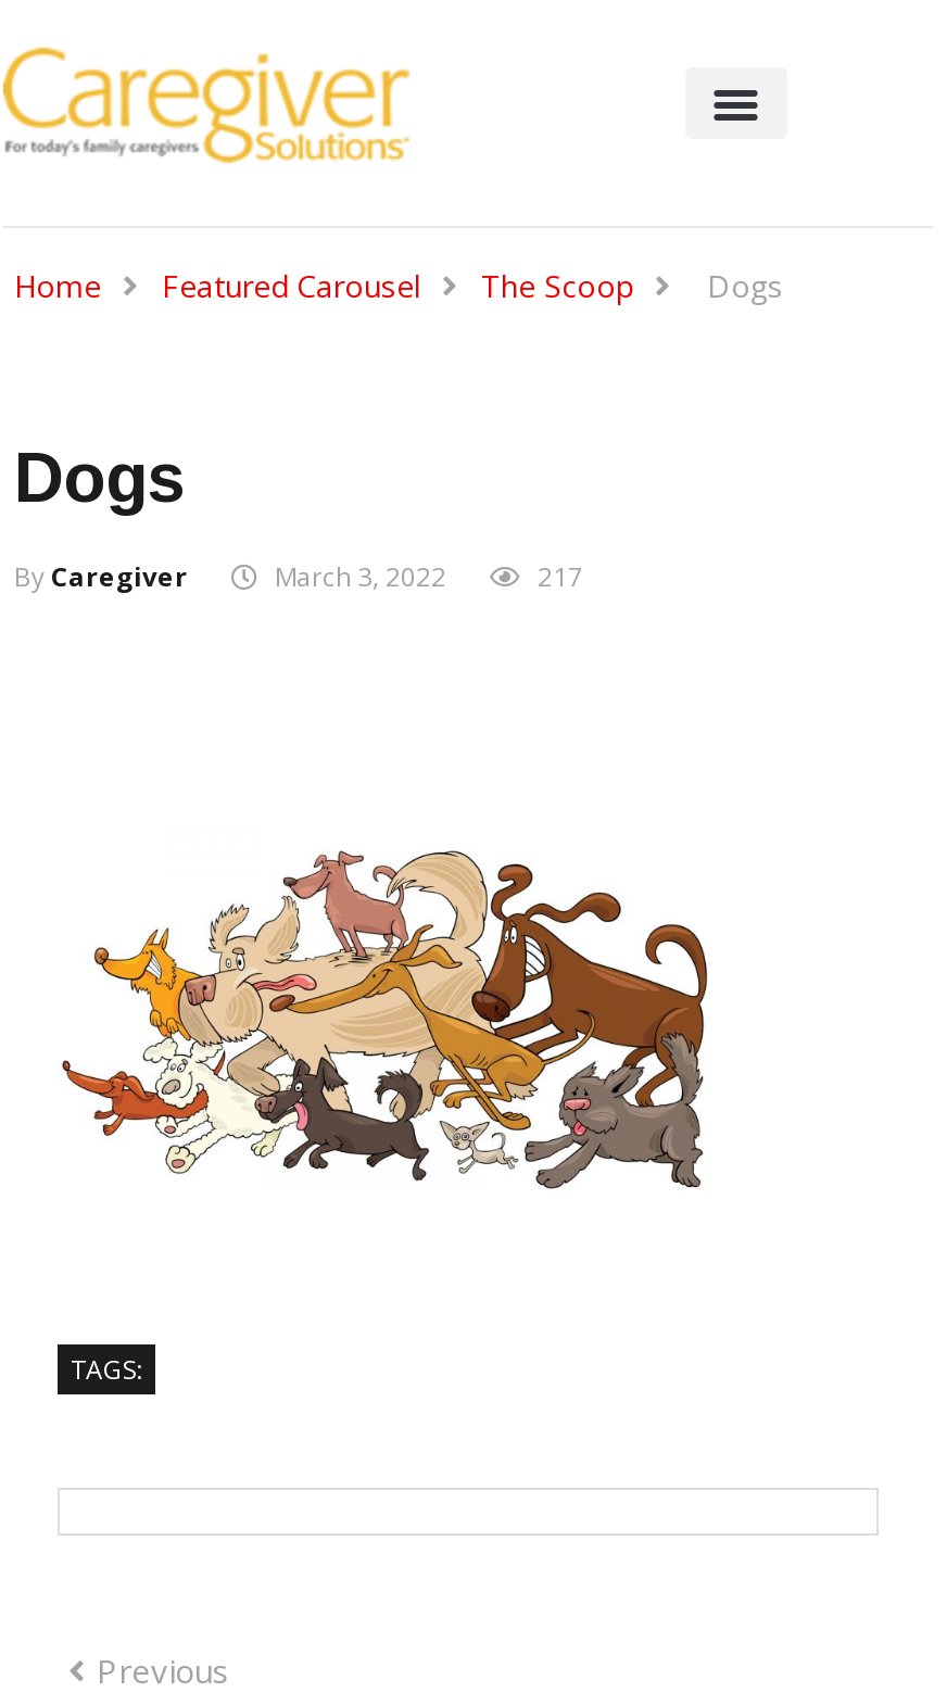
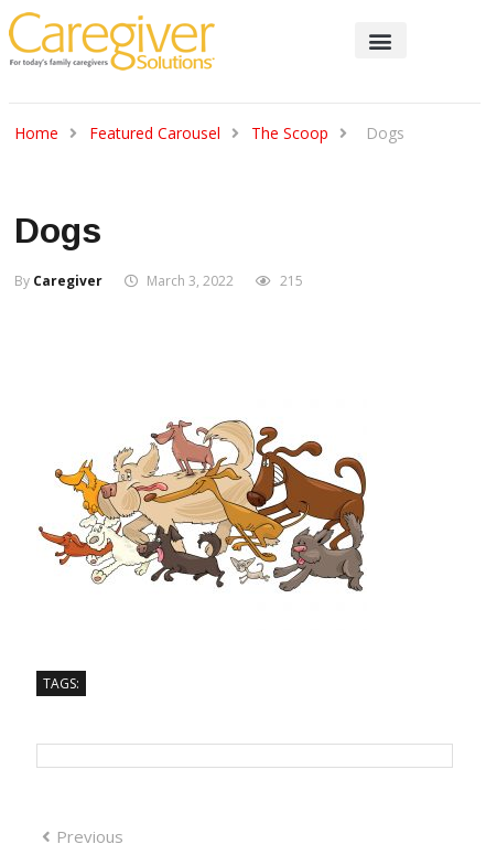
- 217
+ 215
